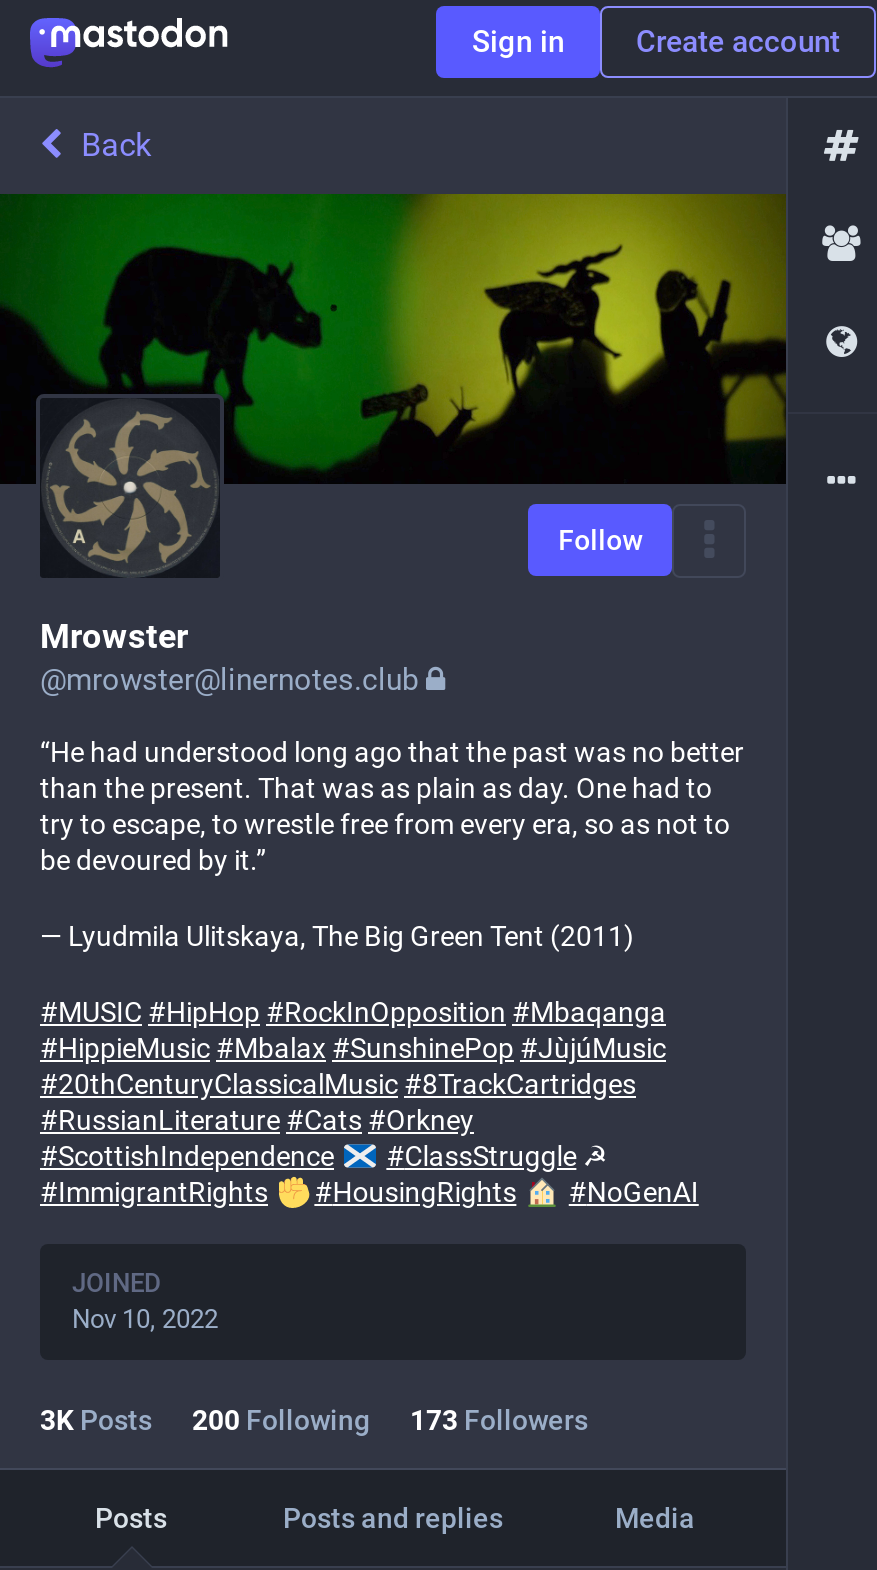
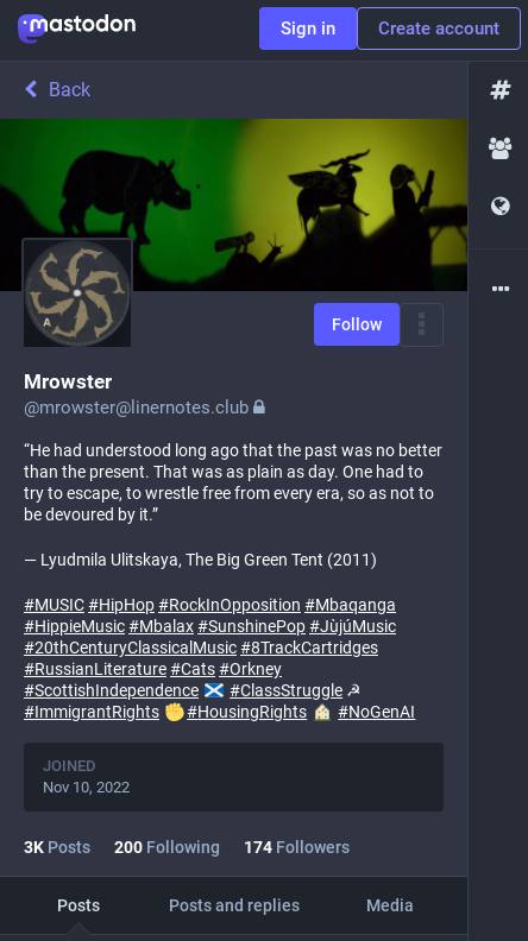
- 3K Posts 200 Following 173 Followers
+ 3K Posts 200 Following 174 Followers
